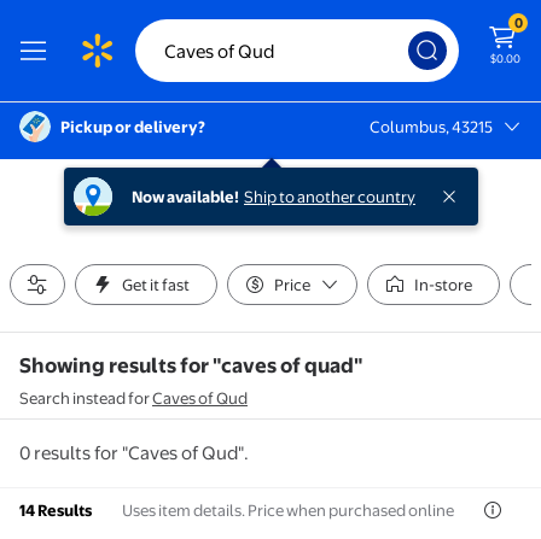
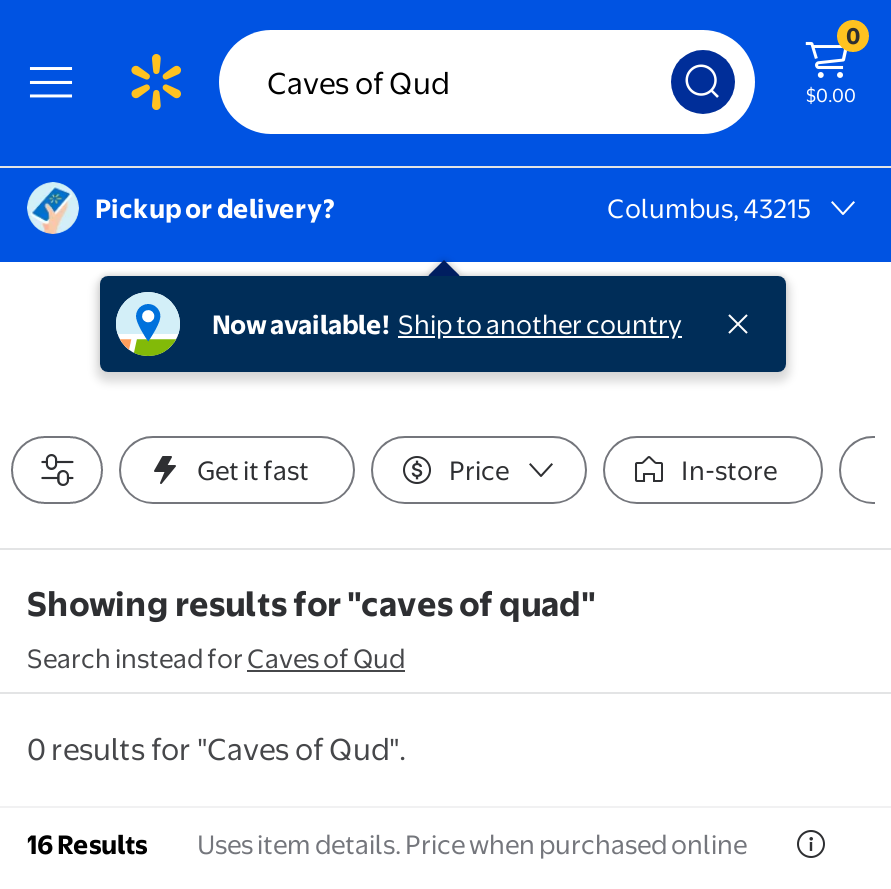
- 14 Results Uses item details. Price when purchased online
+ 16 Results Uses item details. Price when purchased online
